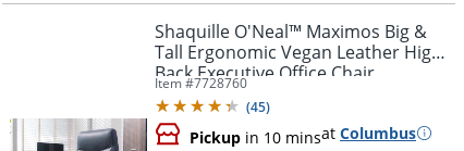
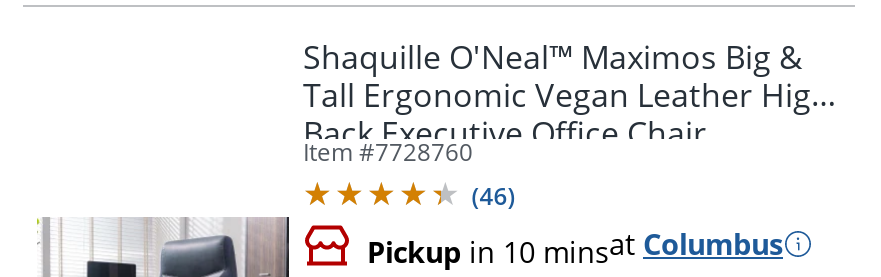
- (45)
+ (46)
